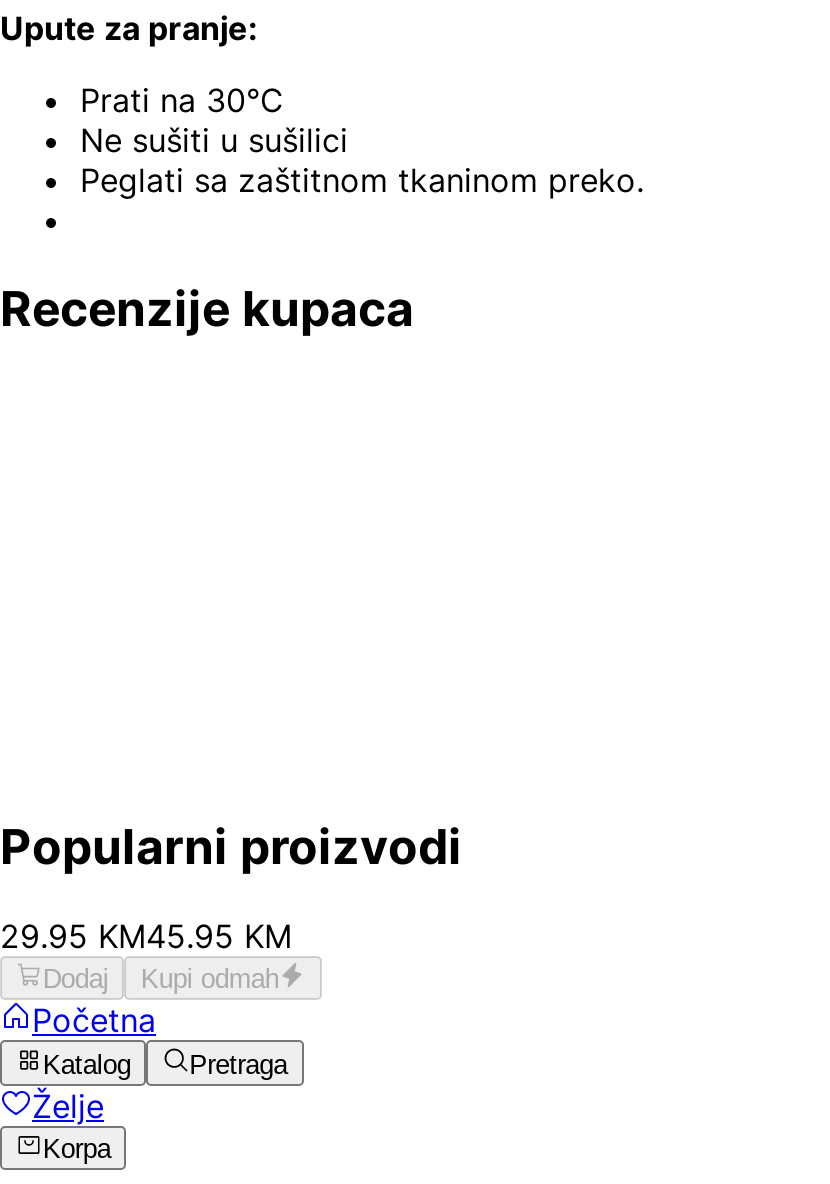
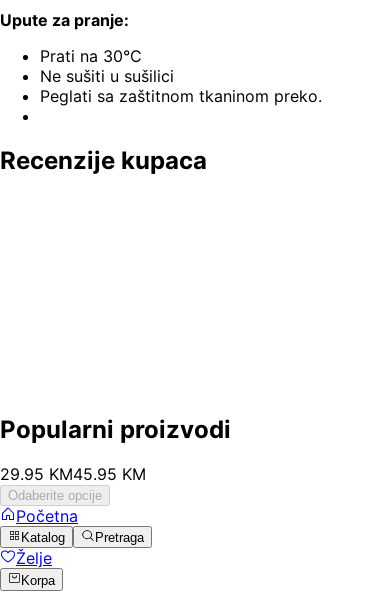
- Dodaj
- Kupi odmah
+ Odaberite opcije
